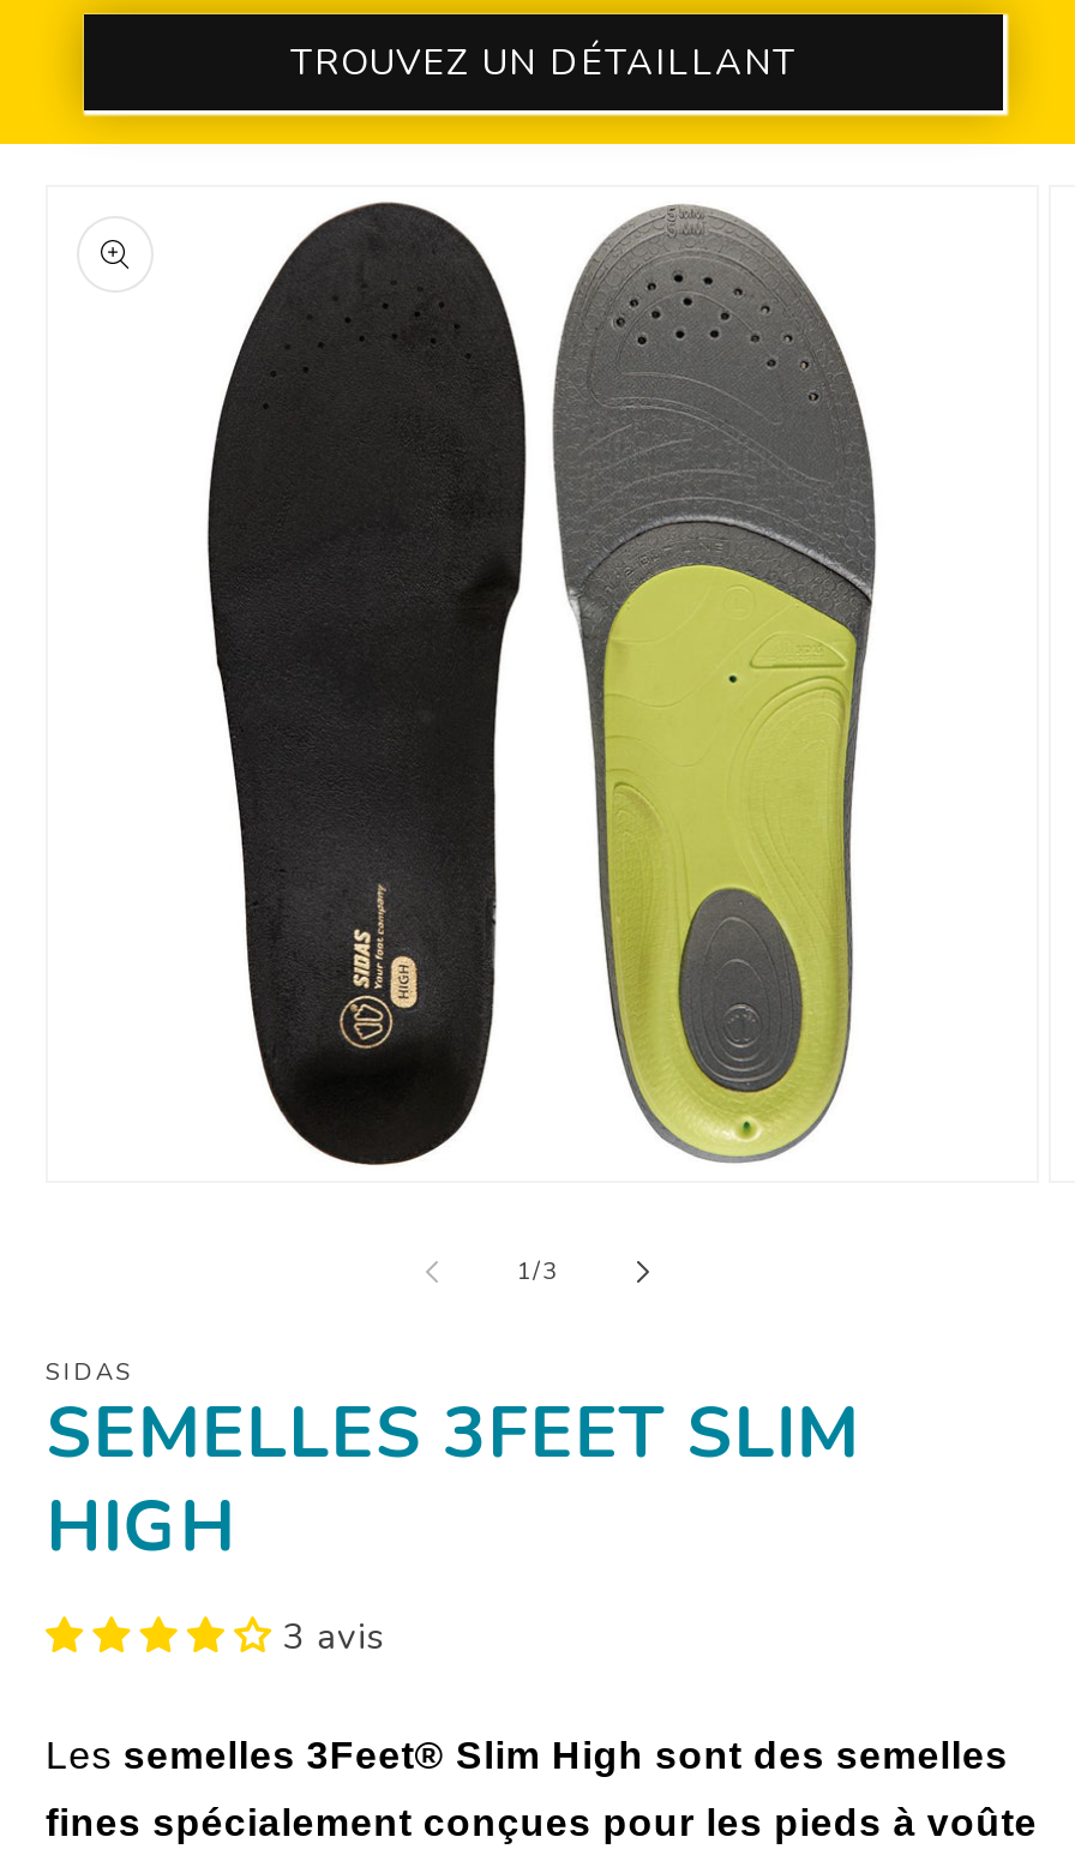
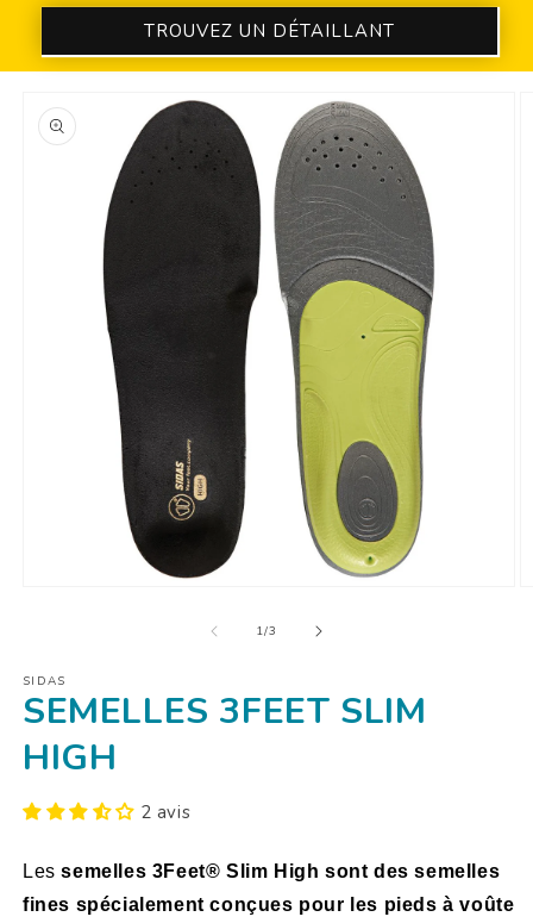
- 3 avis
+ 2 avis
